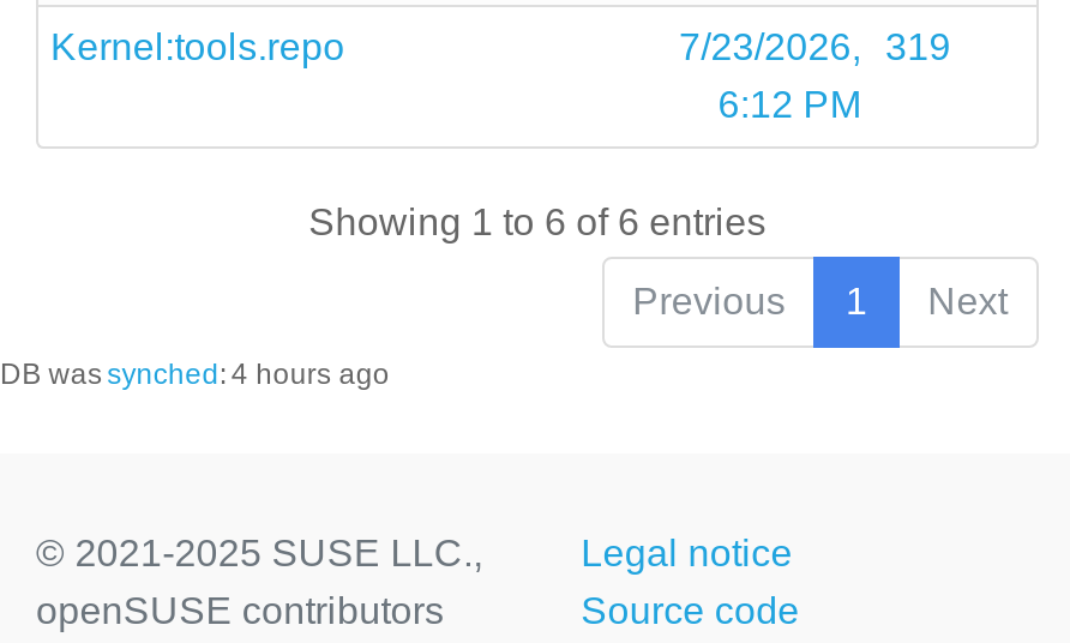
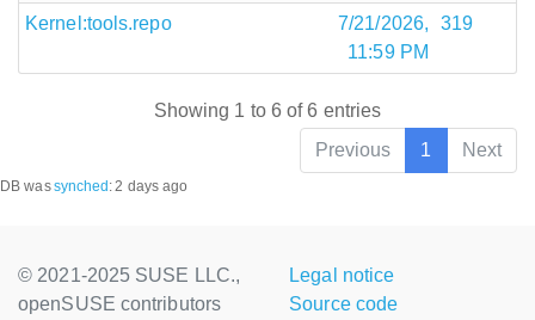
- 7/23/2026, 319
+ 7/21/2026, 319

- 6:12 PM
+ 11:59 PM

- DB was synched: 4 hours ago
+ DB was synched: 2 days ago
